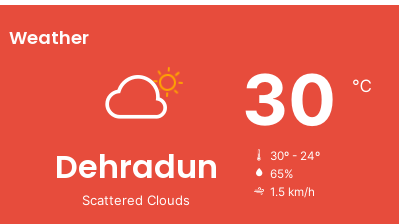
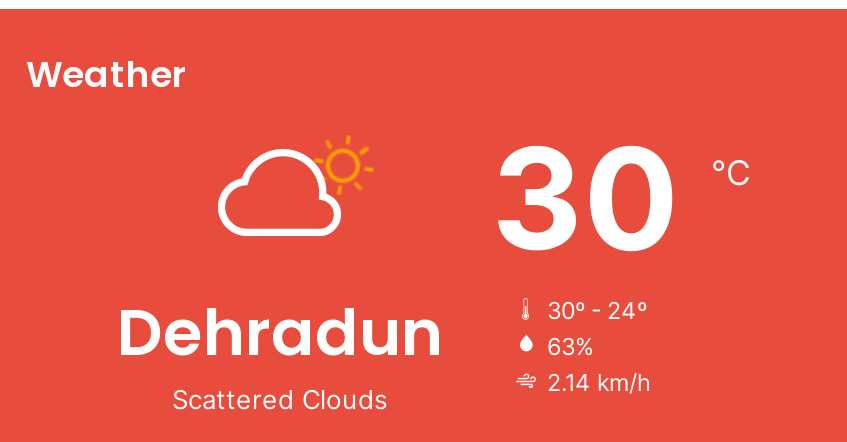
- 65%
+ 63%

- 1.5 km/h
+ 2.14 km/h
